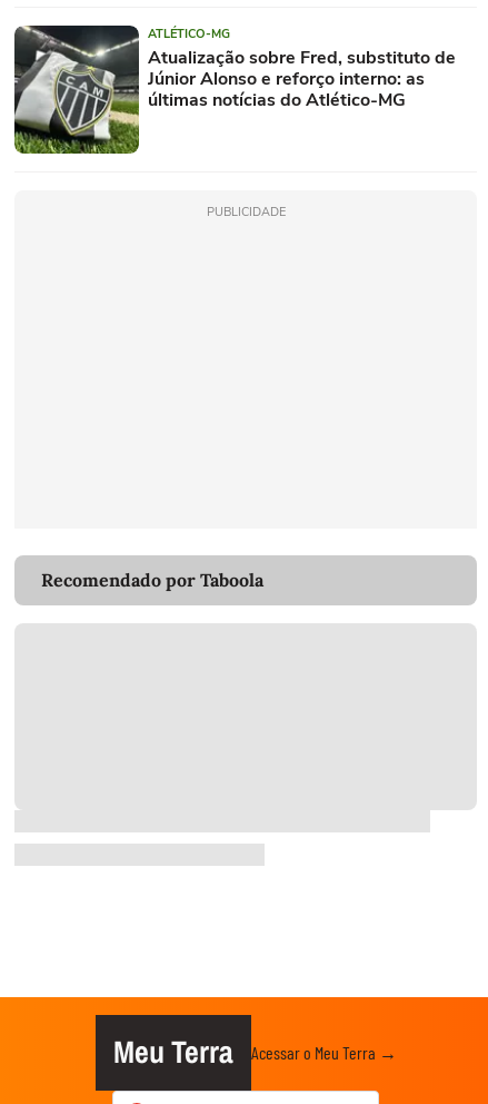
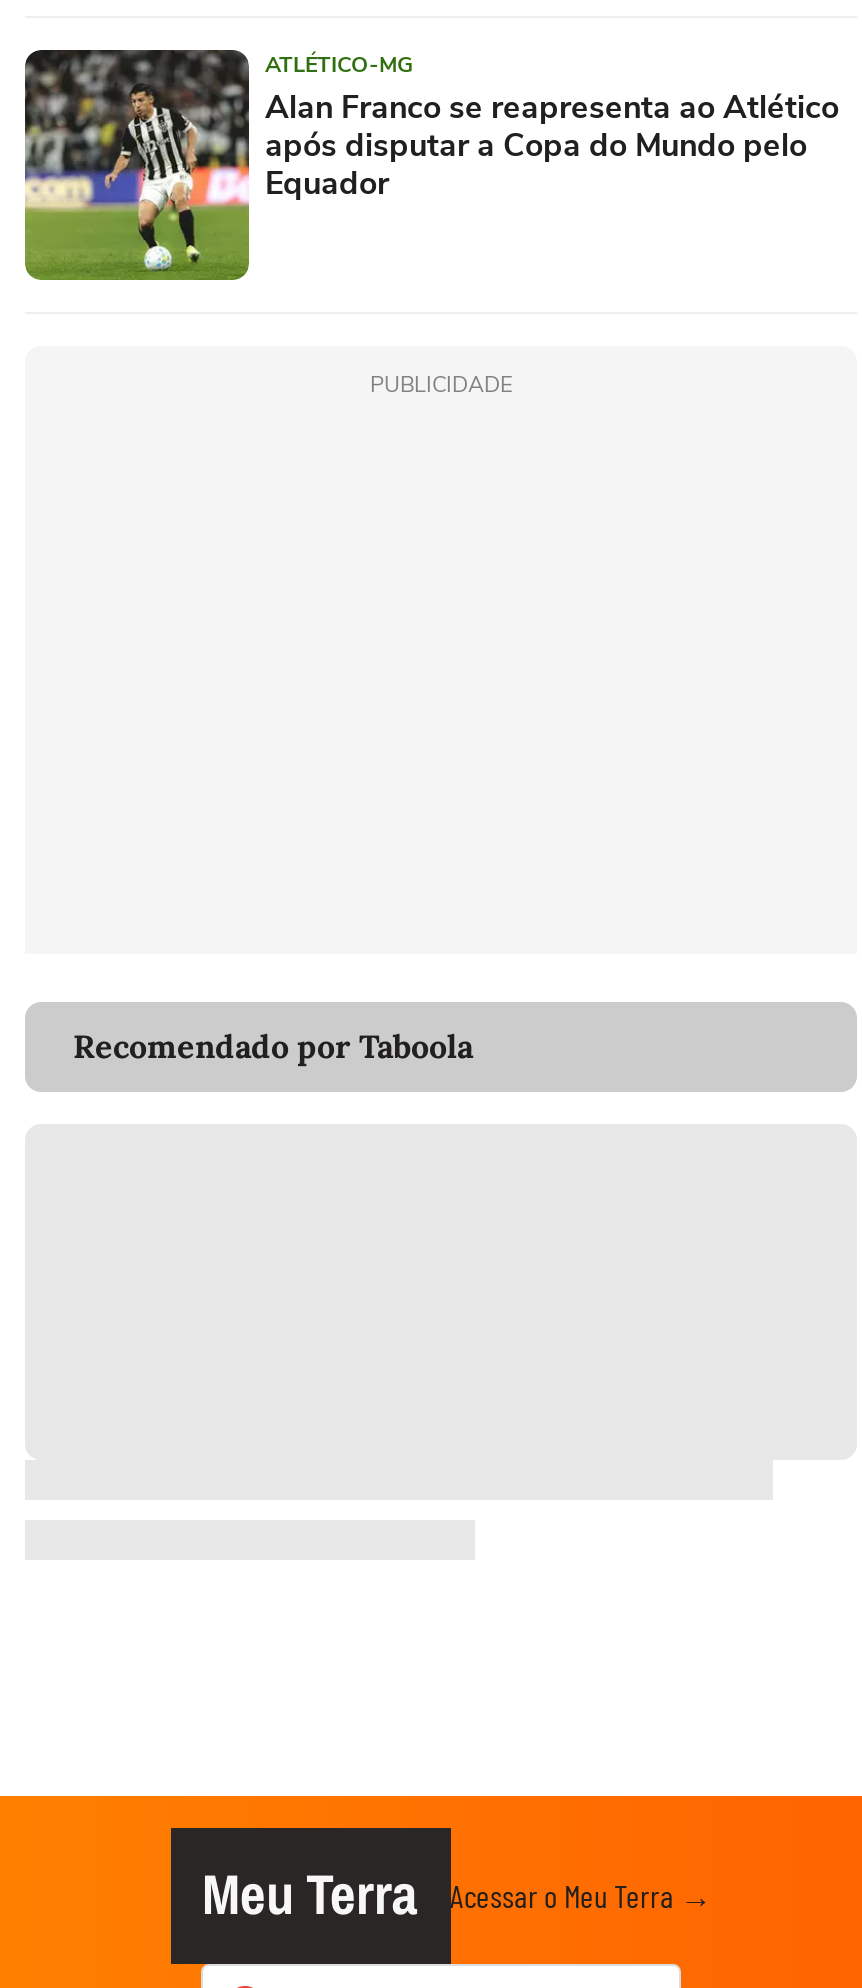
- [image]
- Atualização sobre Fred, substituto de
- Júnior Alonso e reforço interno: as
- últimas notícias do Atlético-MG
+ [image]
+ Alan Franco se reapresenta ao Atlético
+ após disputar a Copa do Mundo pelo
+ Equador
